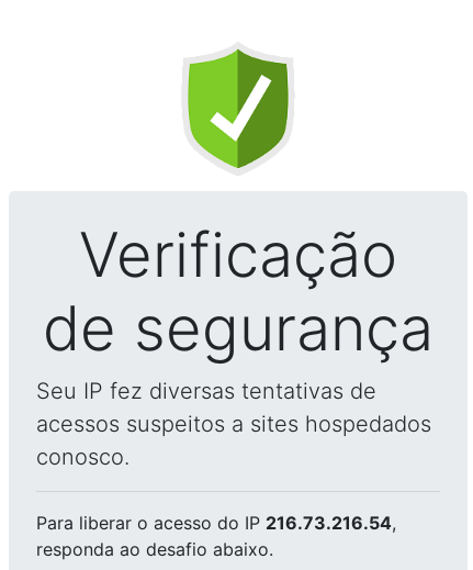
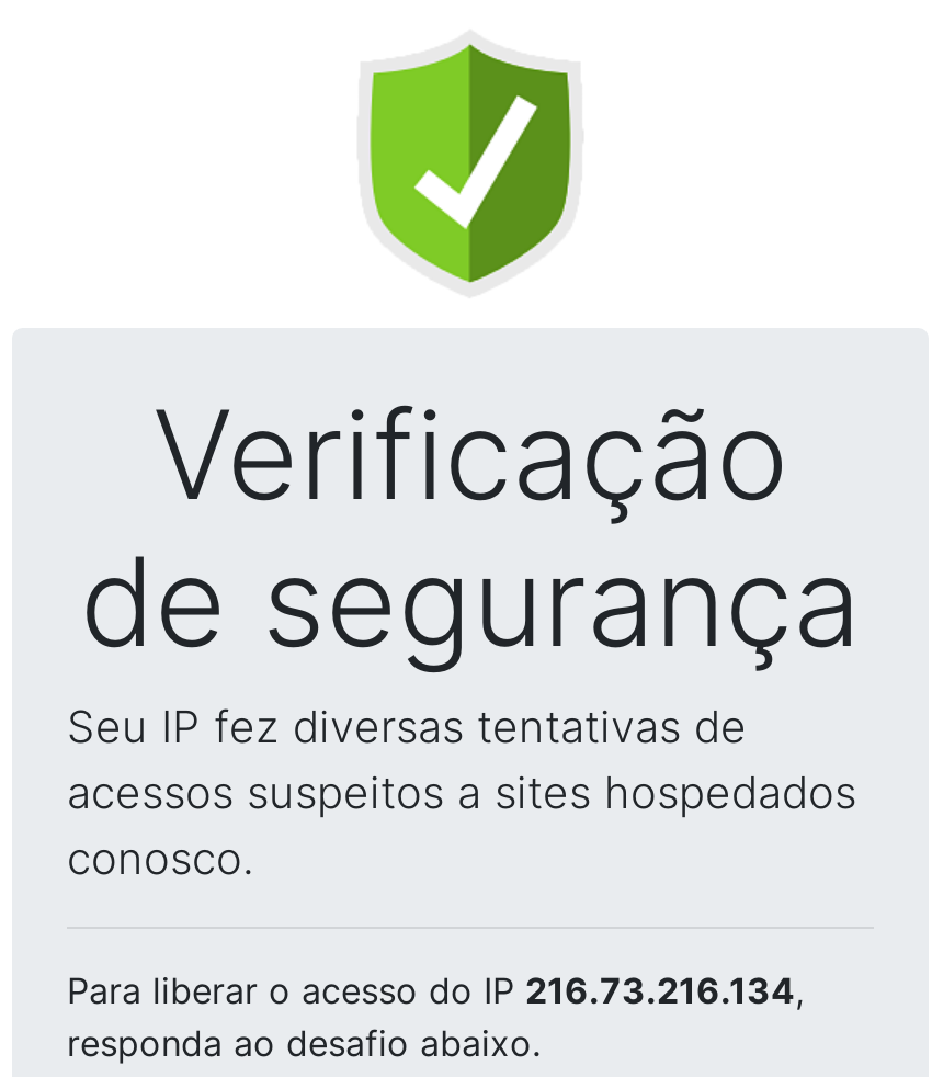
- Para liberar o acesso do IP 216.73.216.54,
+ Para liberar o acesso do IP 216.73.216.134,
